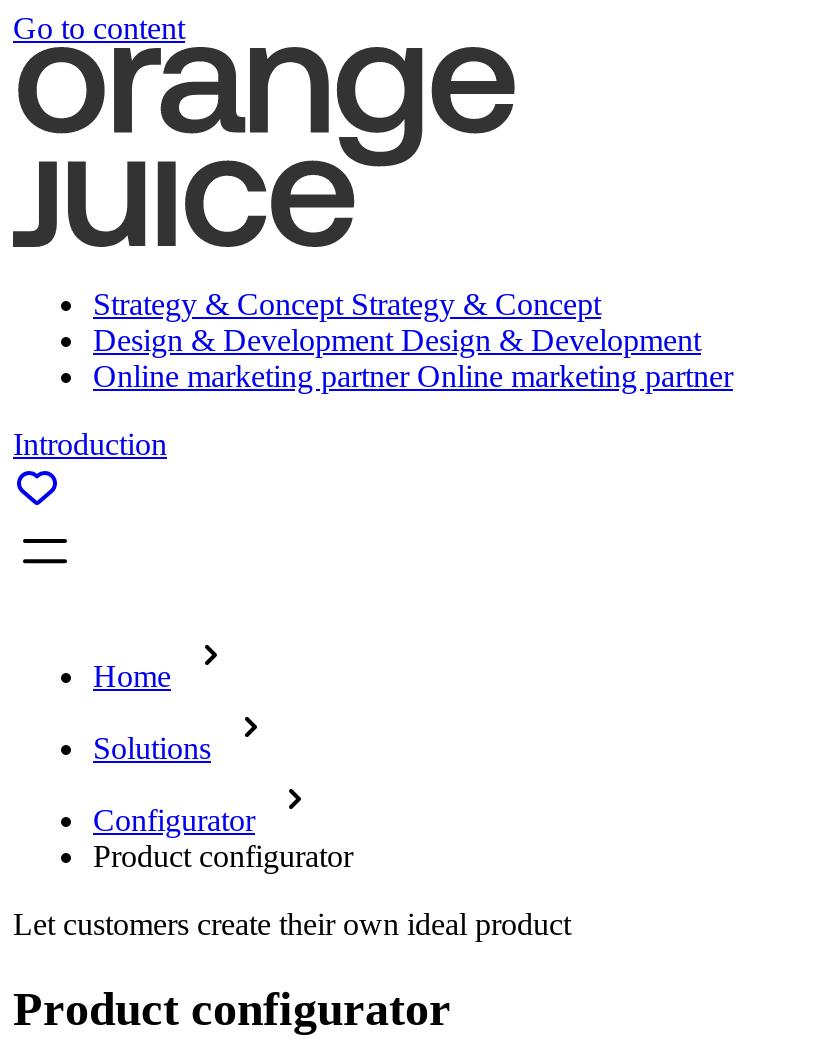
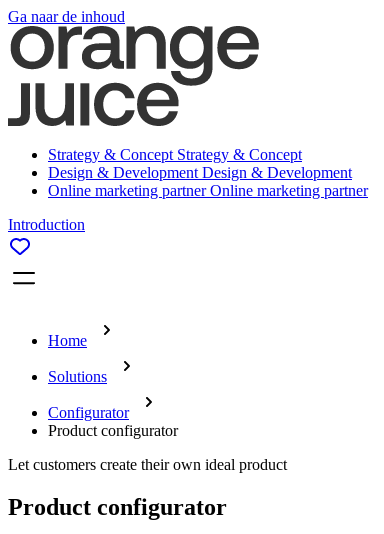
- Go to content
+ Ga naar de inhoud
